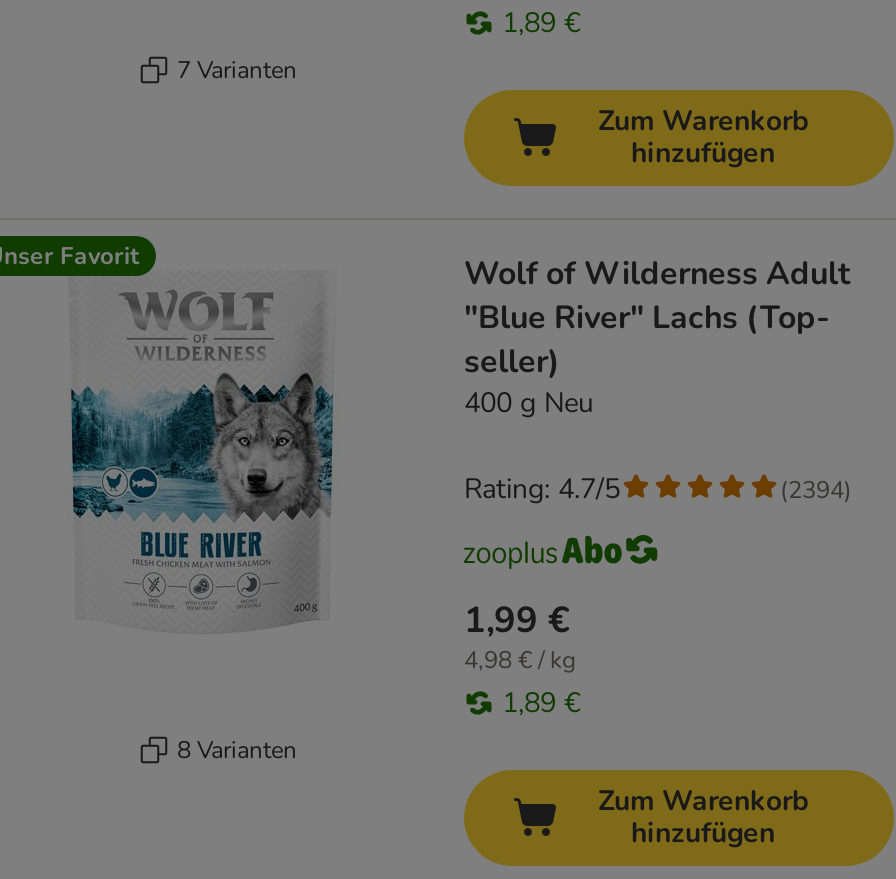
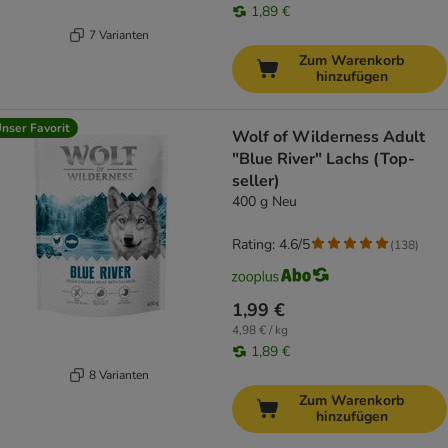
- Rating: 4.7/5
+ Rating: 4.6/5

- (2394)
+ (138)
